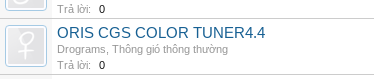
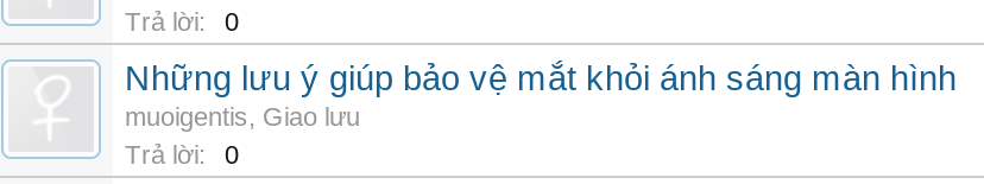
- ORIS CGS COLOR TUNER4.4
- Drograms, Thông gió thông thường
+ Những lưu ý giúp bảo vệ mắt khỏi ánh sáng màn hình
+ muoigentis, Giao lưu
